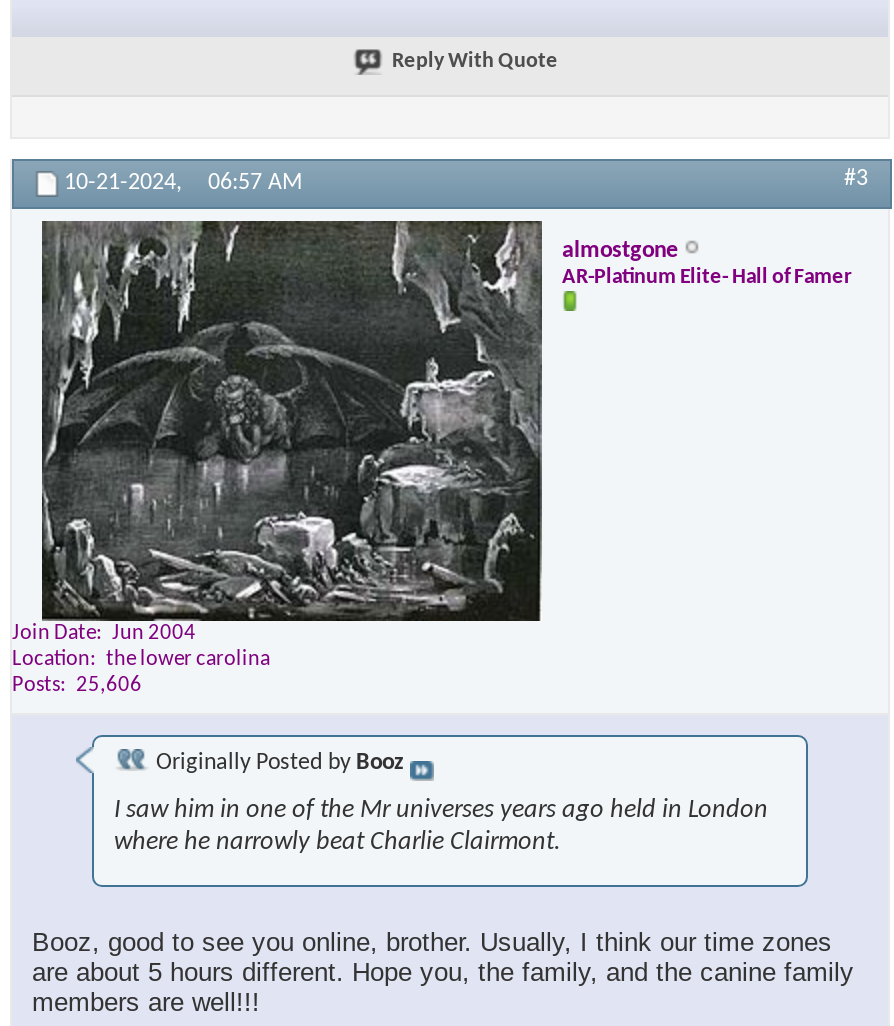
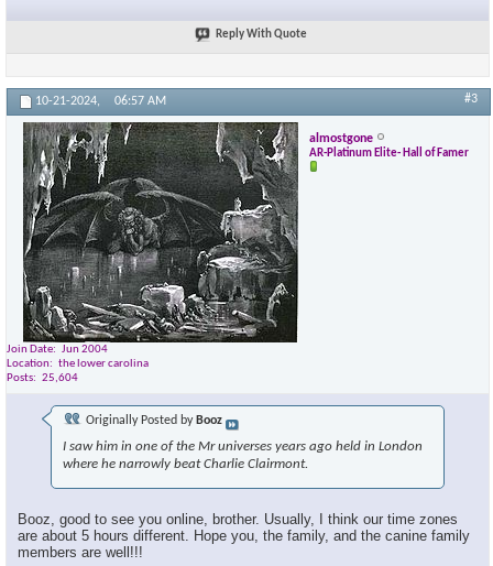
- Posts 25,606
+ Posts 25,604
